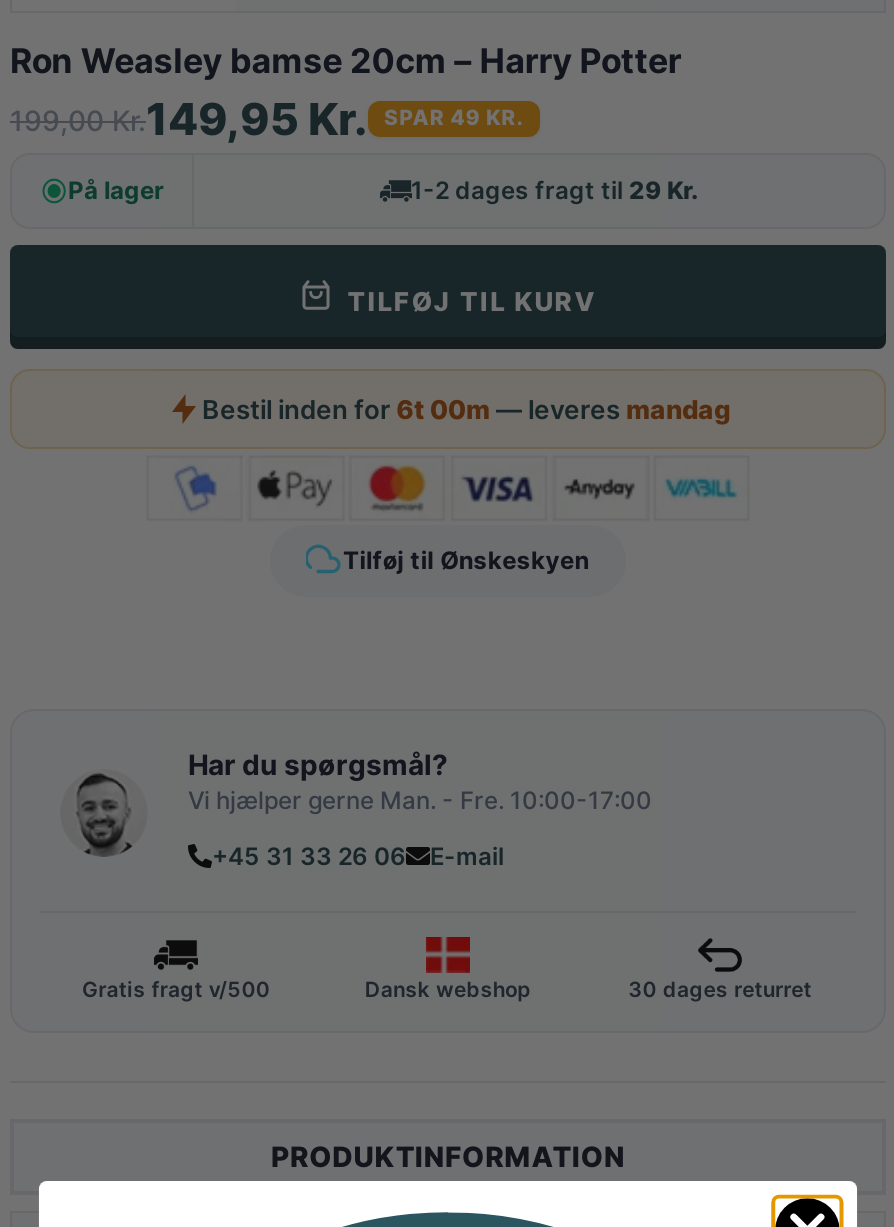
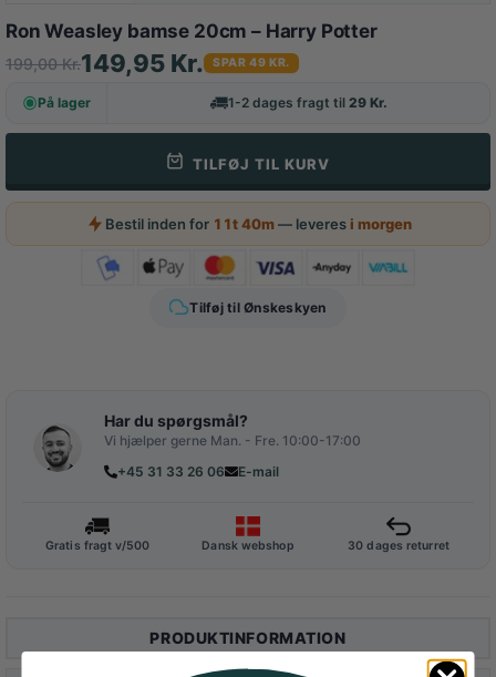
- Bestil inden for 6t 00m — leveres mandag
+ Bestil inden for 11t 40m — leveres i morgen
